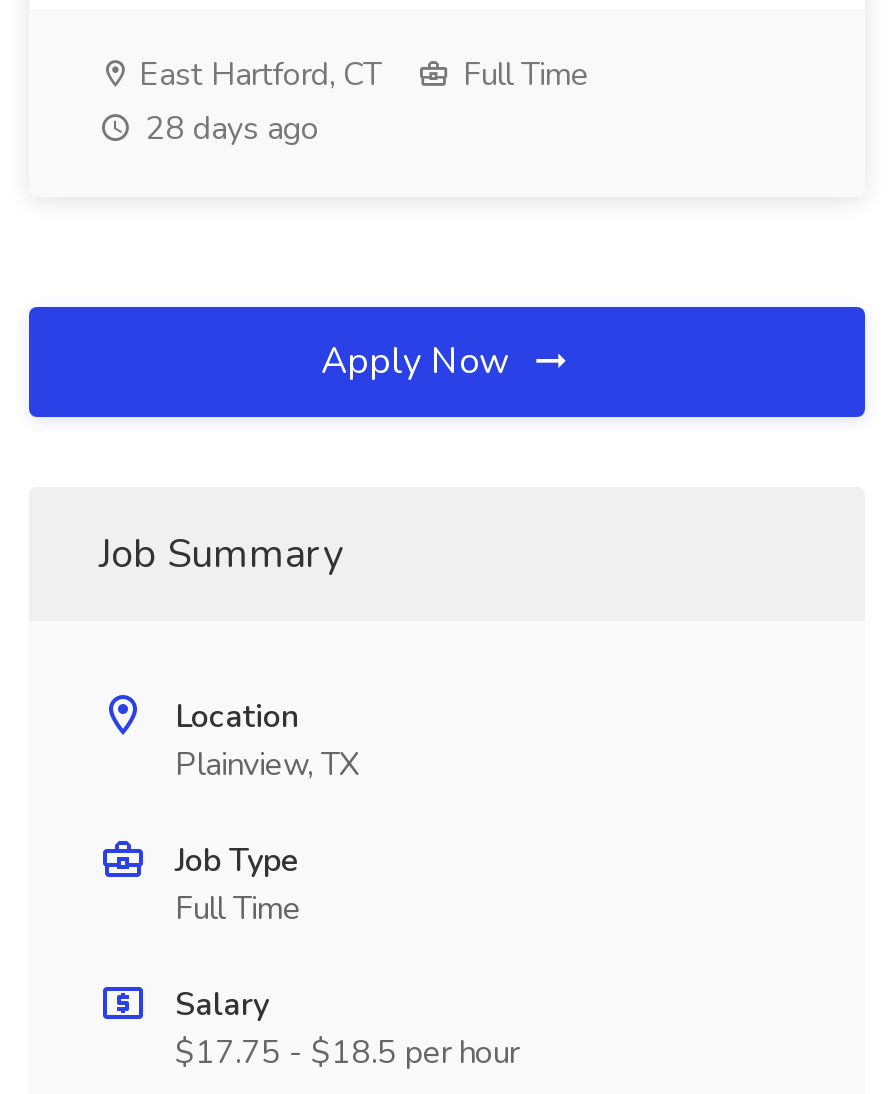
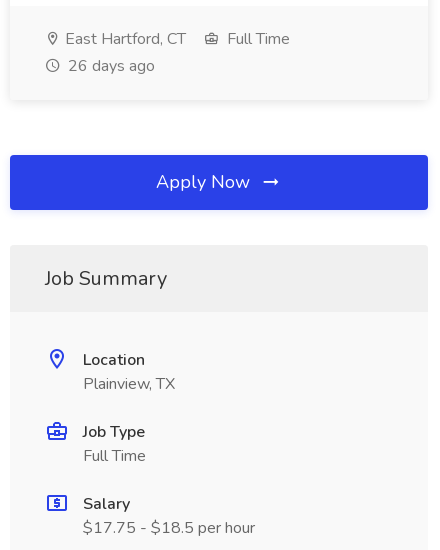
- 28 days ago
+ 26 days ago
